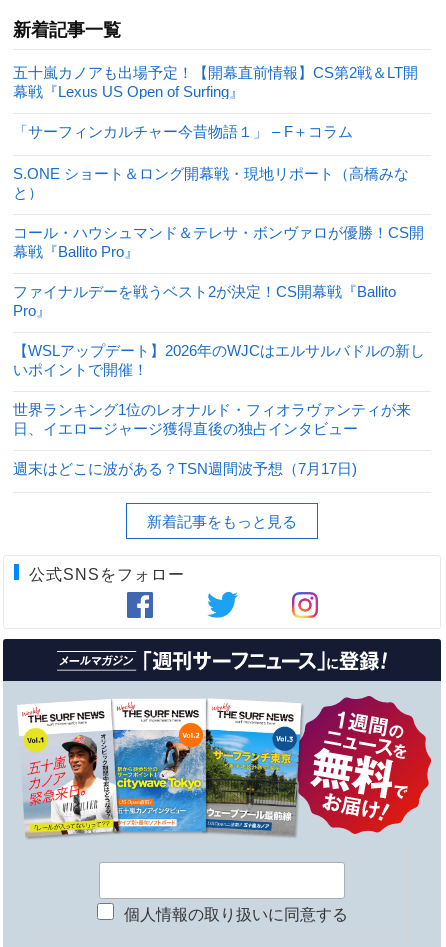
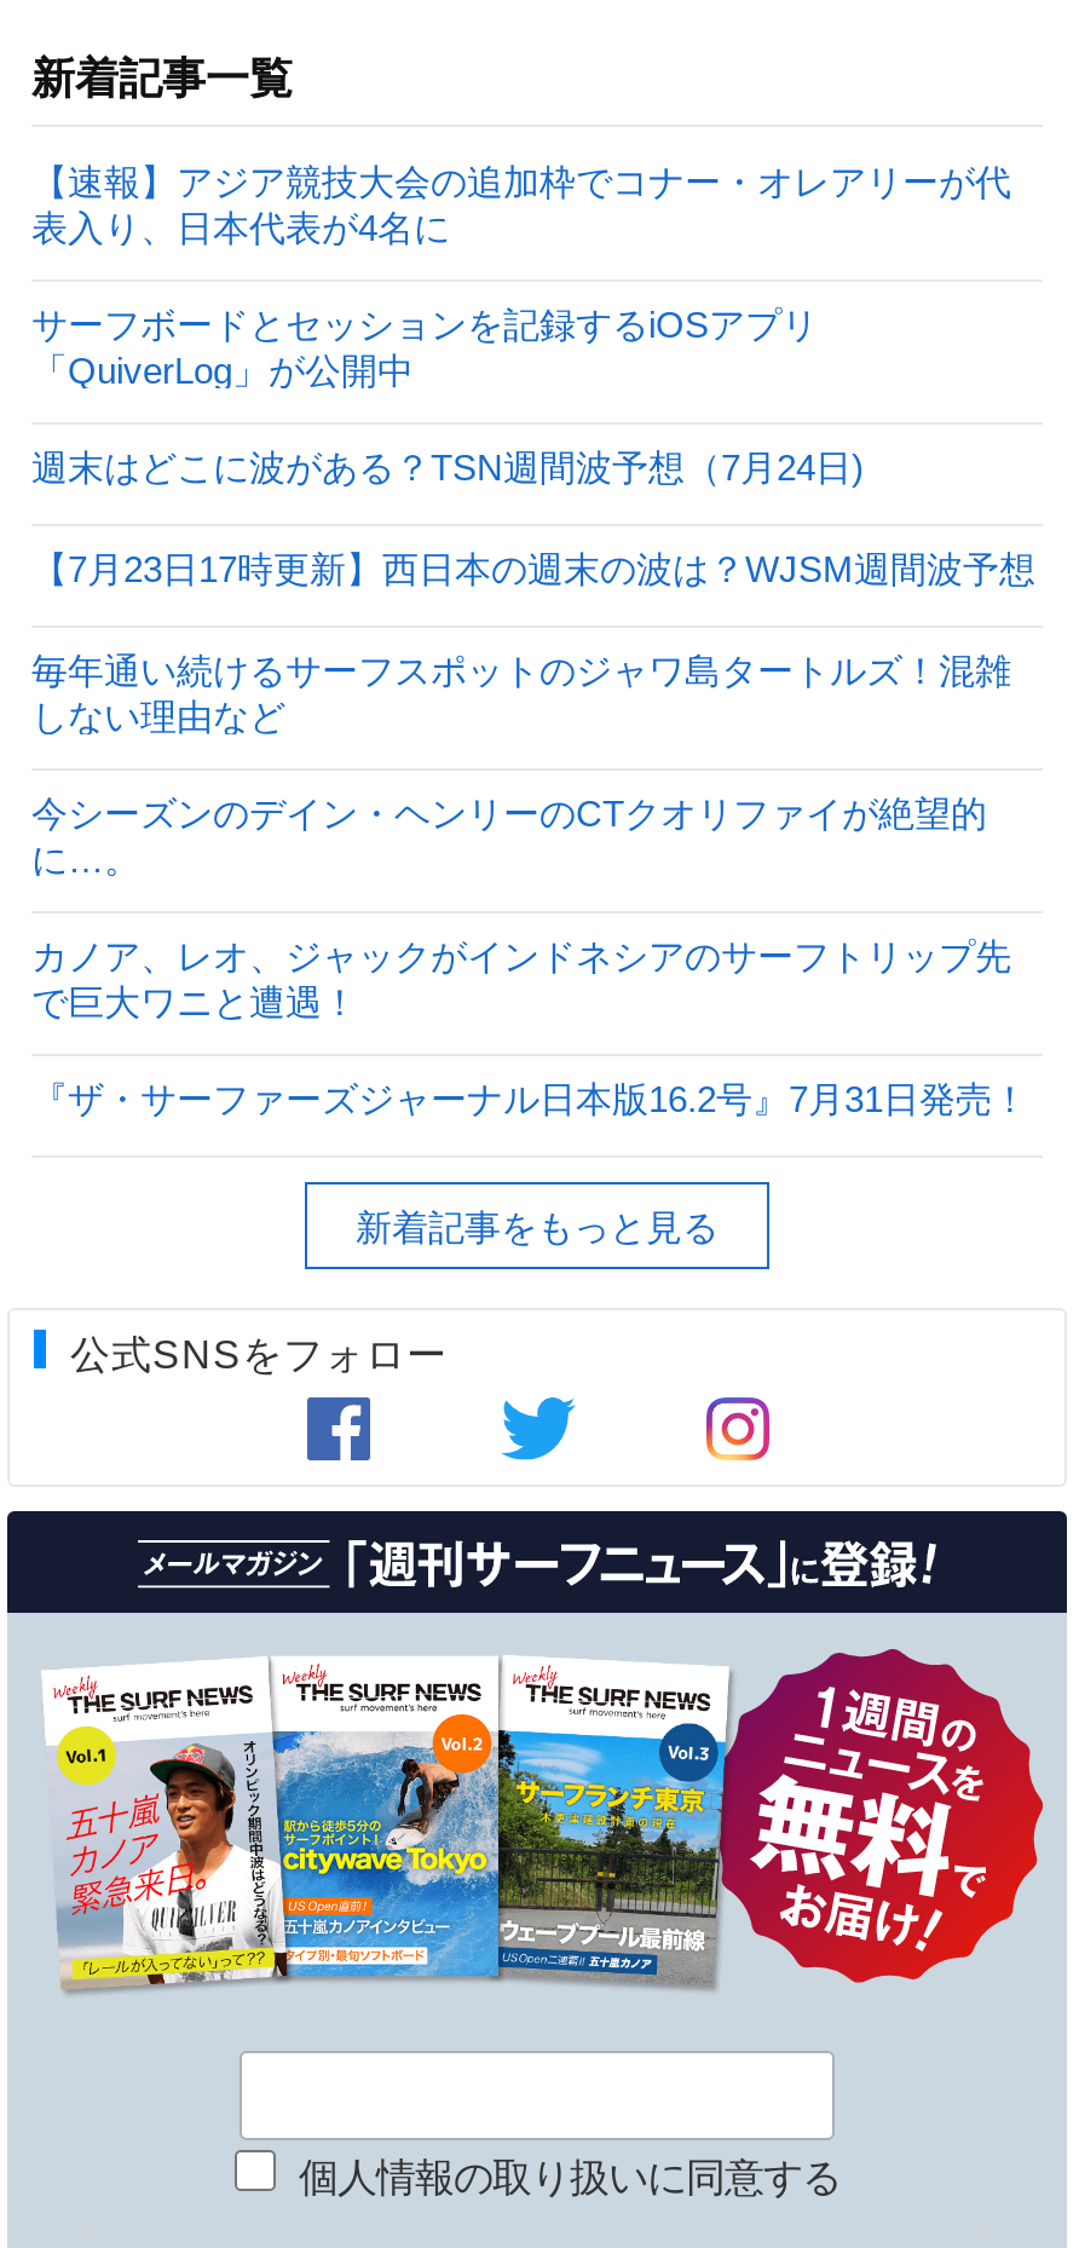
- 五十嵐カノアも出場予定！【開幕直前情報】CS第2戦＆LT開
- 幕戦『Lexus US Open of Surfing』
+ 【速報】アジア競技大会の追加枠でコナー・オレアリーが代
+ 表入り、日本代表が4名に

- 「サーフィンカルチャー今昔物語１」 – F＋コラム
+ サーフボードとセッションを記録するiOSアプリ
+ 「QuiverLog」が公開中

- S.ONE ショート＆ロング開幕戦・現地リポート（高橋みな
- と）
+ 週末はどこに波がある？TSN週間波予想（7月24日)

- コール・ハウシュマンド＆テレサ・ボンヴァロが優勝！CS開
- 幕戦『Ballito Pro』
+ 【7月23日17時更新】西日本の週末の波は？WJSM週間波予想

- ファイナルデーを戦うベスト2が決定！CS開幕戦『Ballito
- Pro』
+ 毎年通い続けるサーフスポットのジャワ島タートルズ！混雑
+ しない理由など

- 【WSLアップデート】2026年のWJCはエルサルバドルの新し
- いポイントで開催！
+ 今シーズンのデイン・ヘンリーのCTクオリファイが絶望的
+ に…。

- 世界ランキング1位のレオナルド・フィオラヴァンティが来
- 日、イエロージャージ獲得直後の独占インタビュー
+ カノア、レオ、ジャックがインドネシアのサーフトリップ先
+ で巨大ワニと遭遇！

- 週末はどこに波がある？TSN週間波予想（7月17日)
+ 『ザ・サーファーズジャーナル日本版16.2号』7月31日発売！
